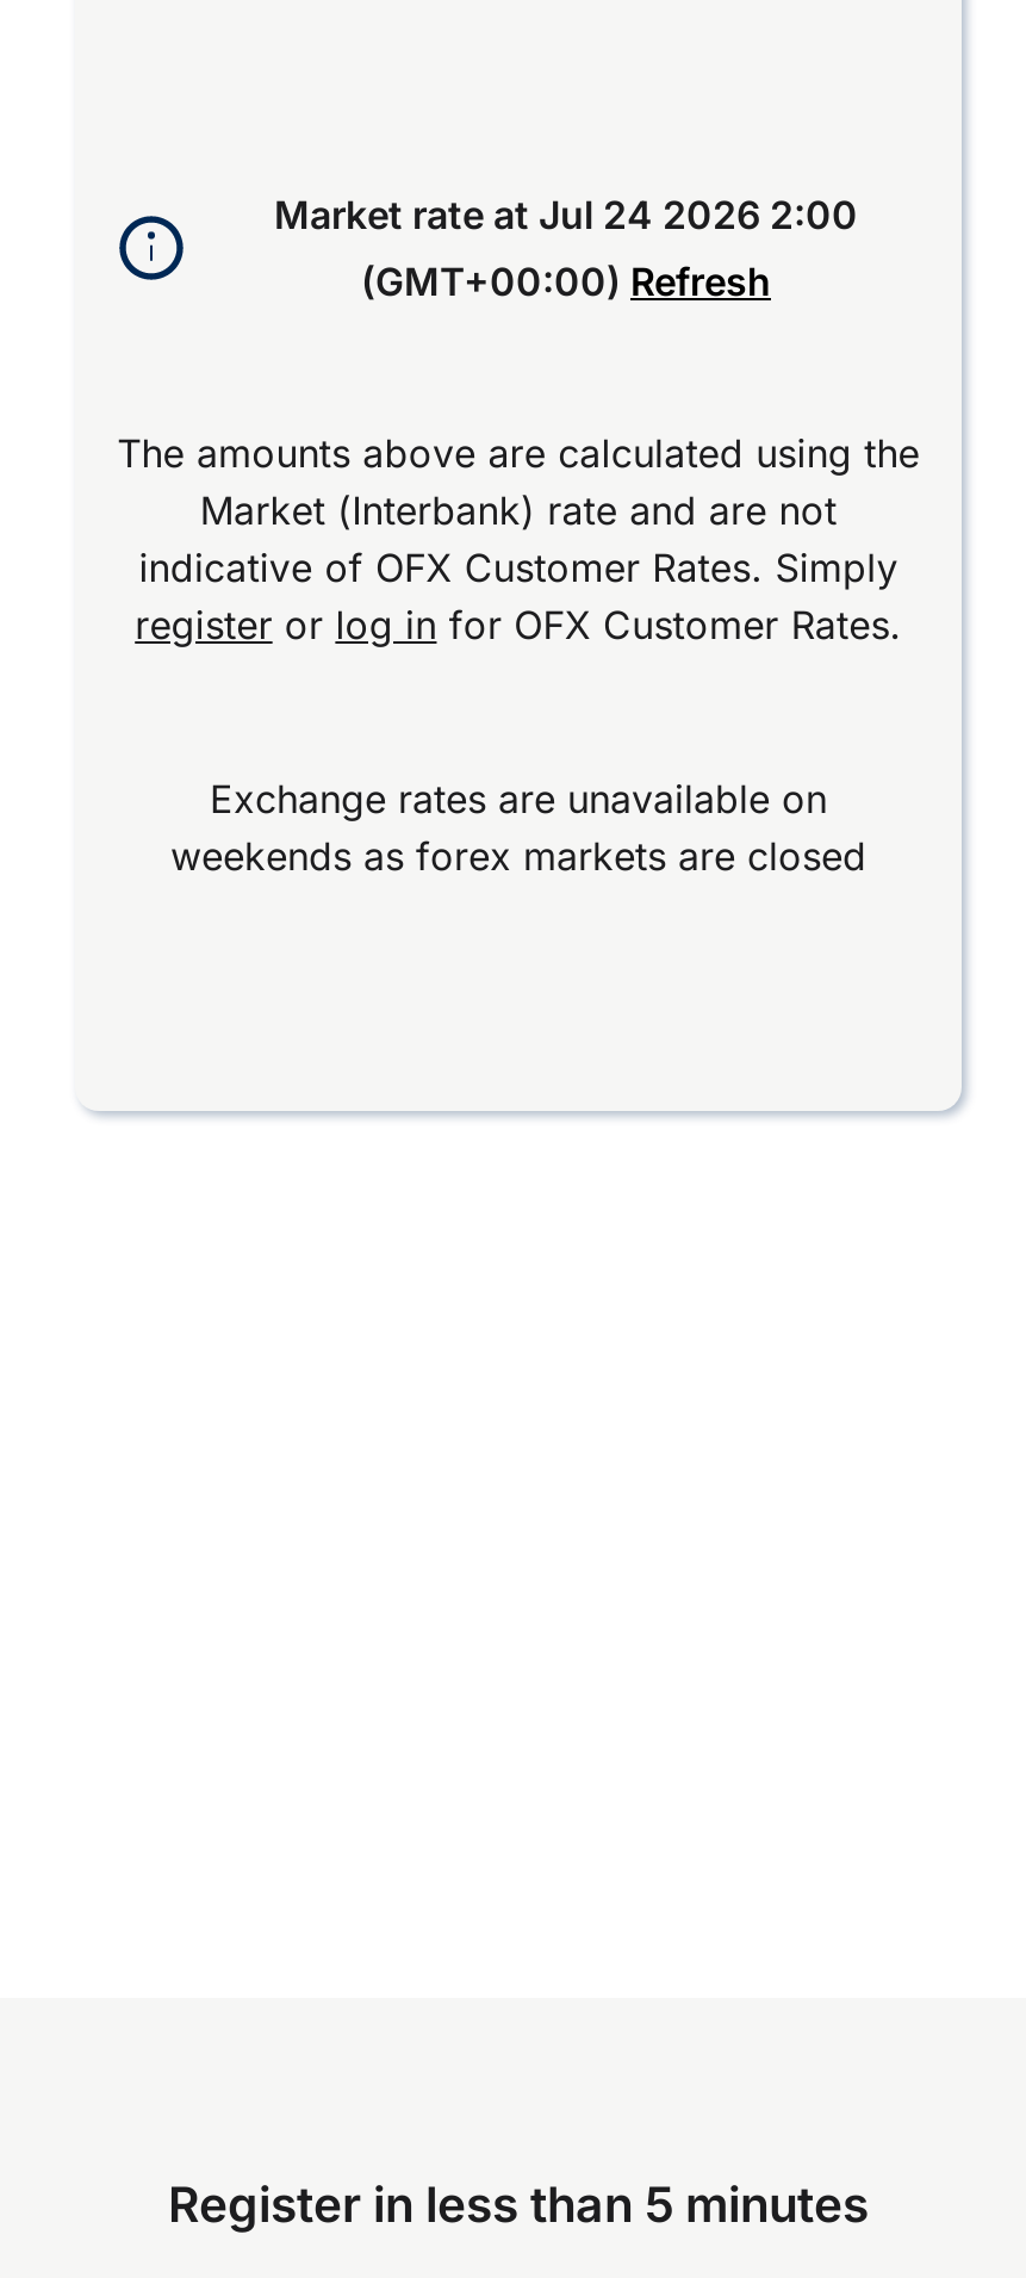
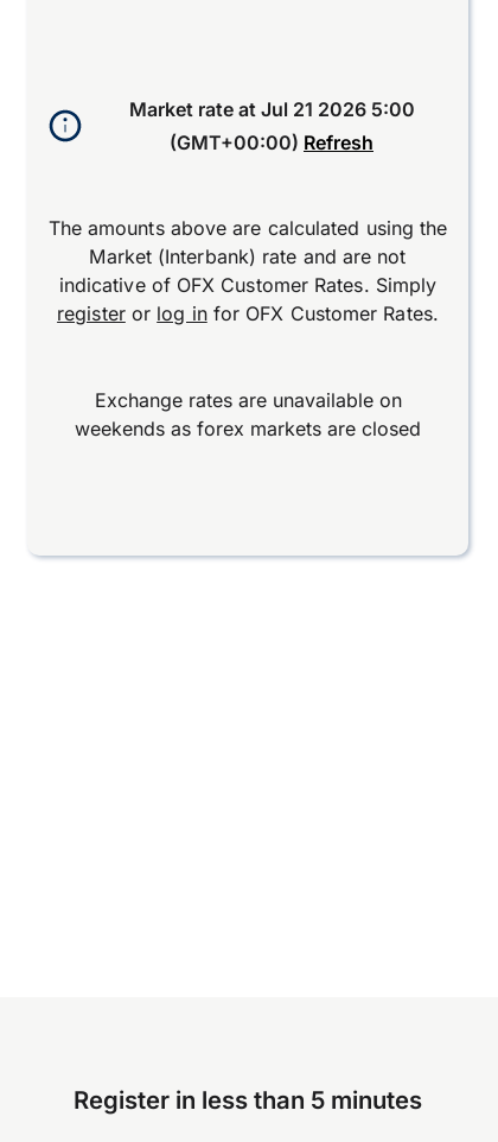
- Market rate at Jul 24 2026 2:00
+ Market rate at Jul 21 2026 5:00
